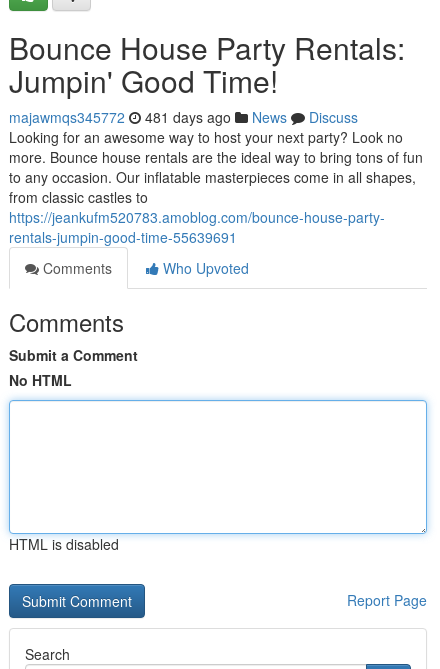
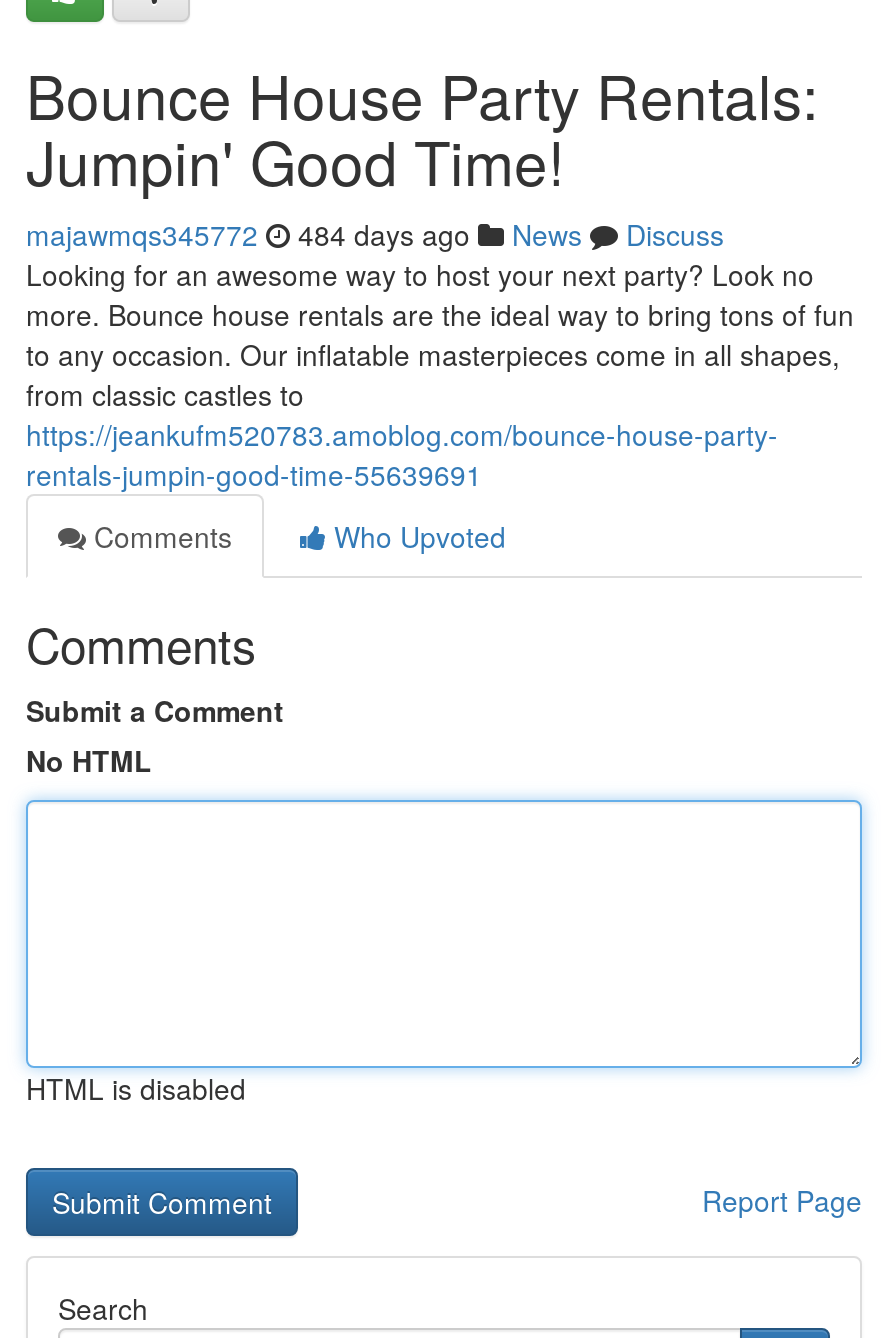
- majawmqs345772 481 days ago News Discuss
+ majawmqs345772 484 days ago News Discuss
